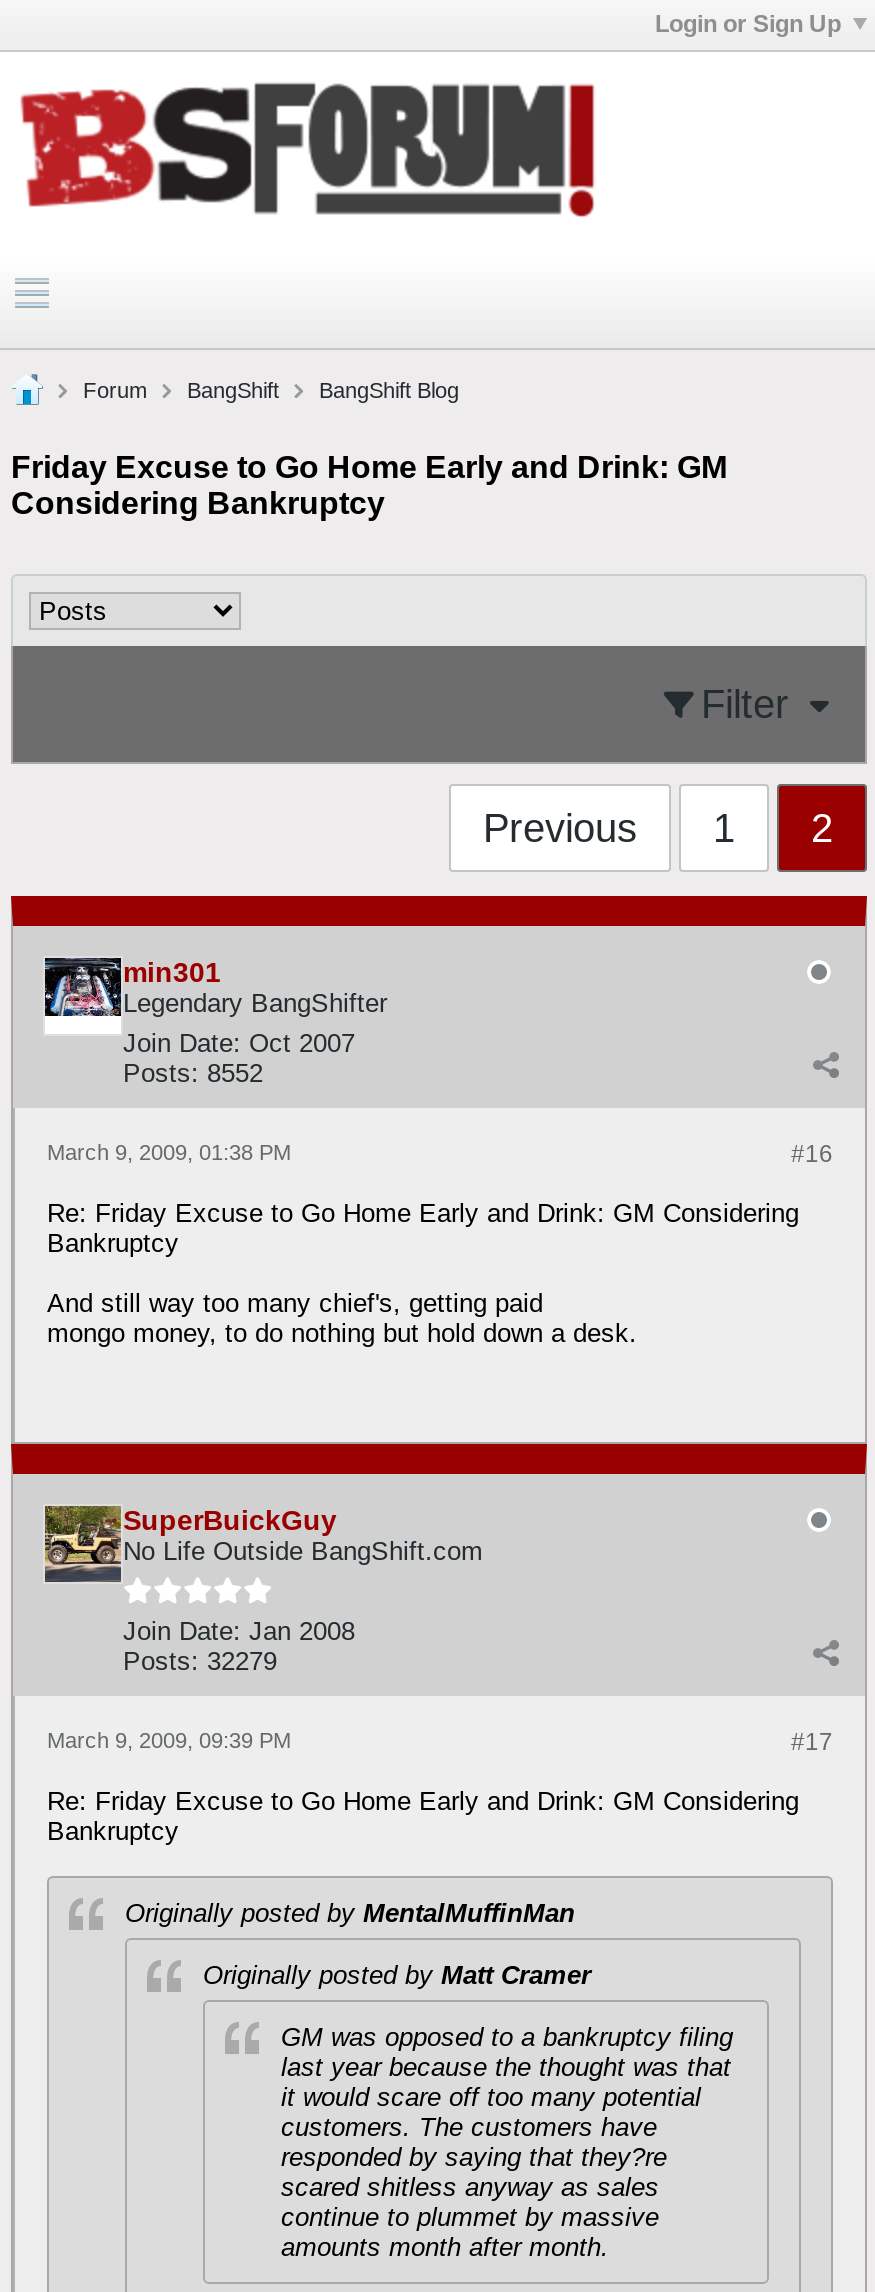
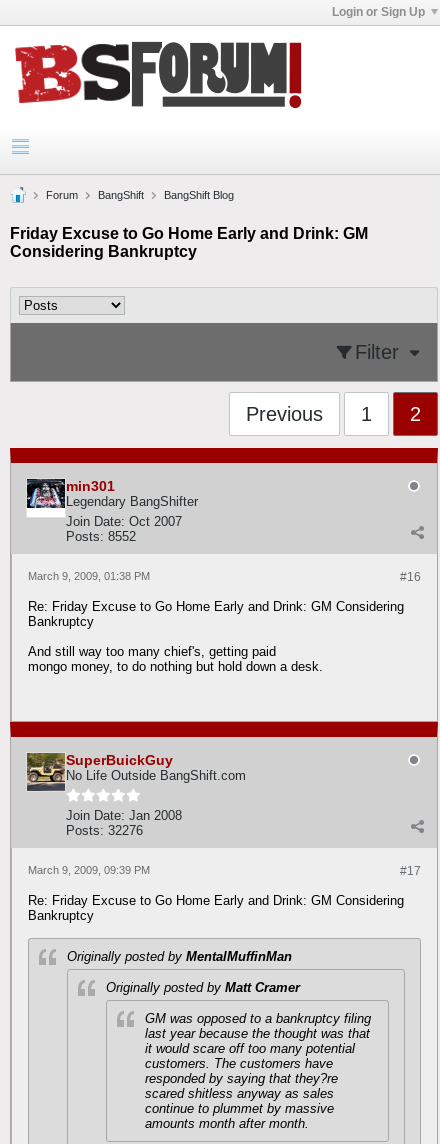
- Posts: 32279
+ Posts: 32276
